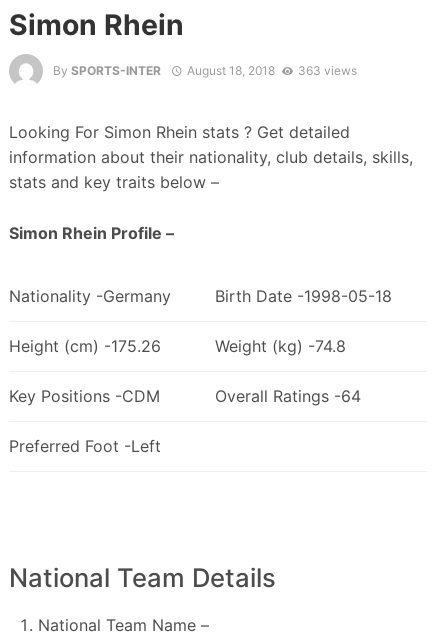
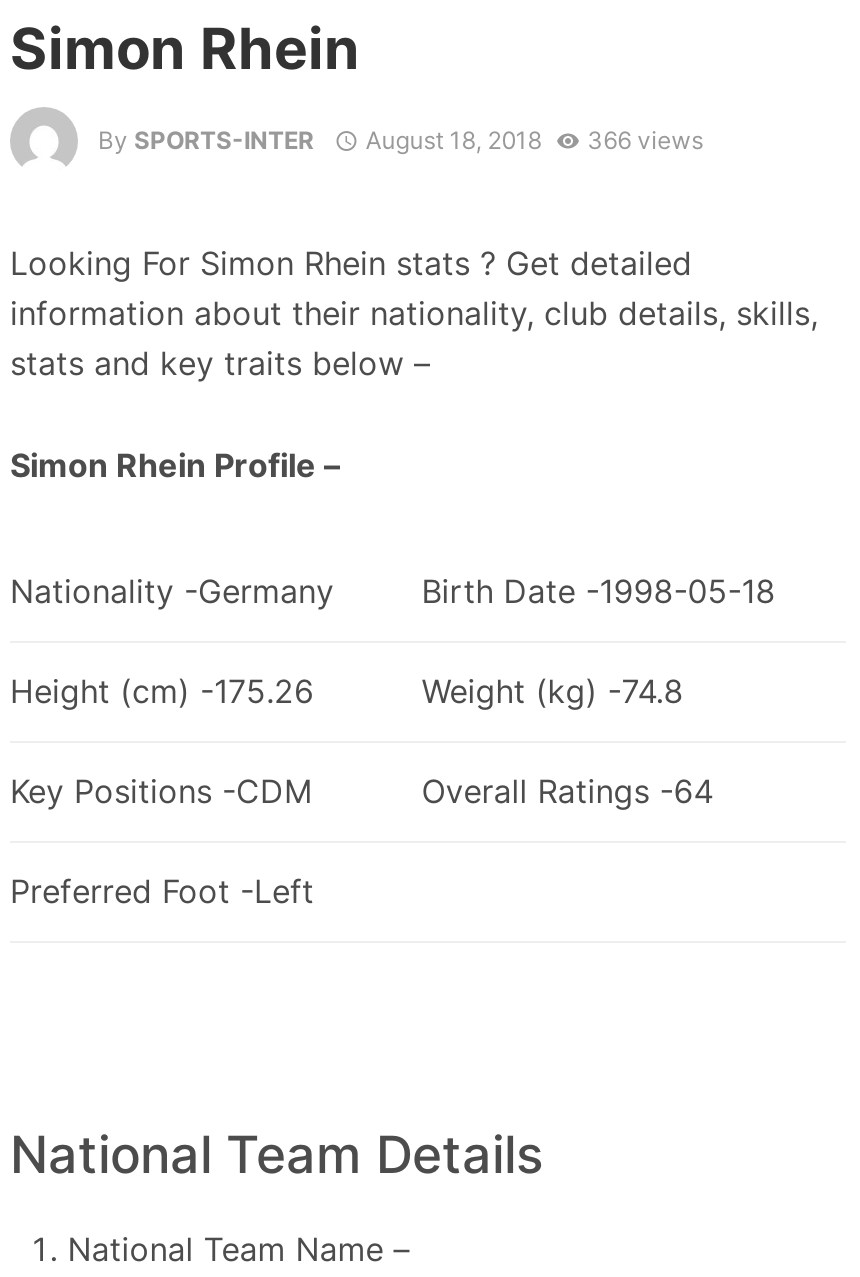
- By SPORTS-INTER August 18, 2018 363 views
+ By SPORTS-INTER August 18, 2018 366 views
